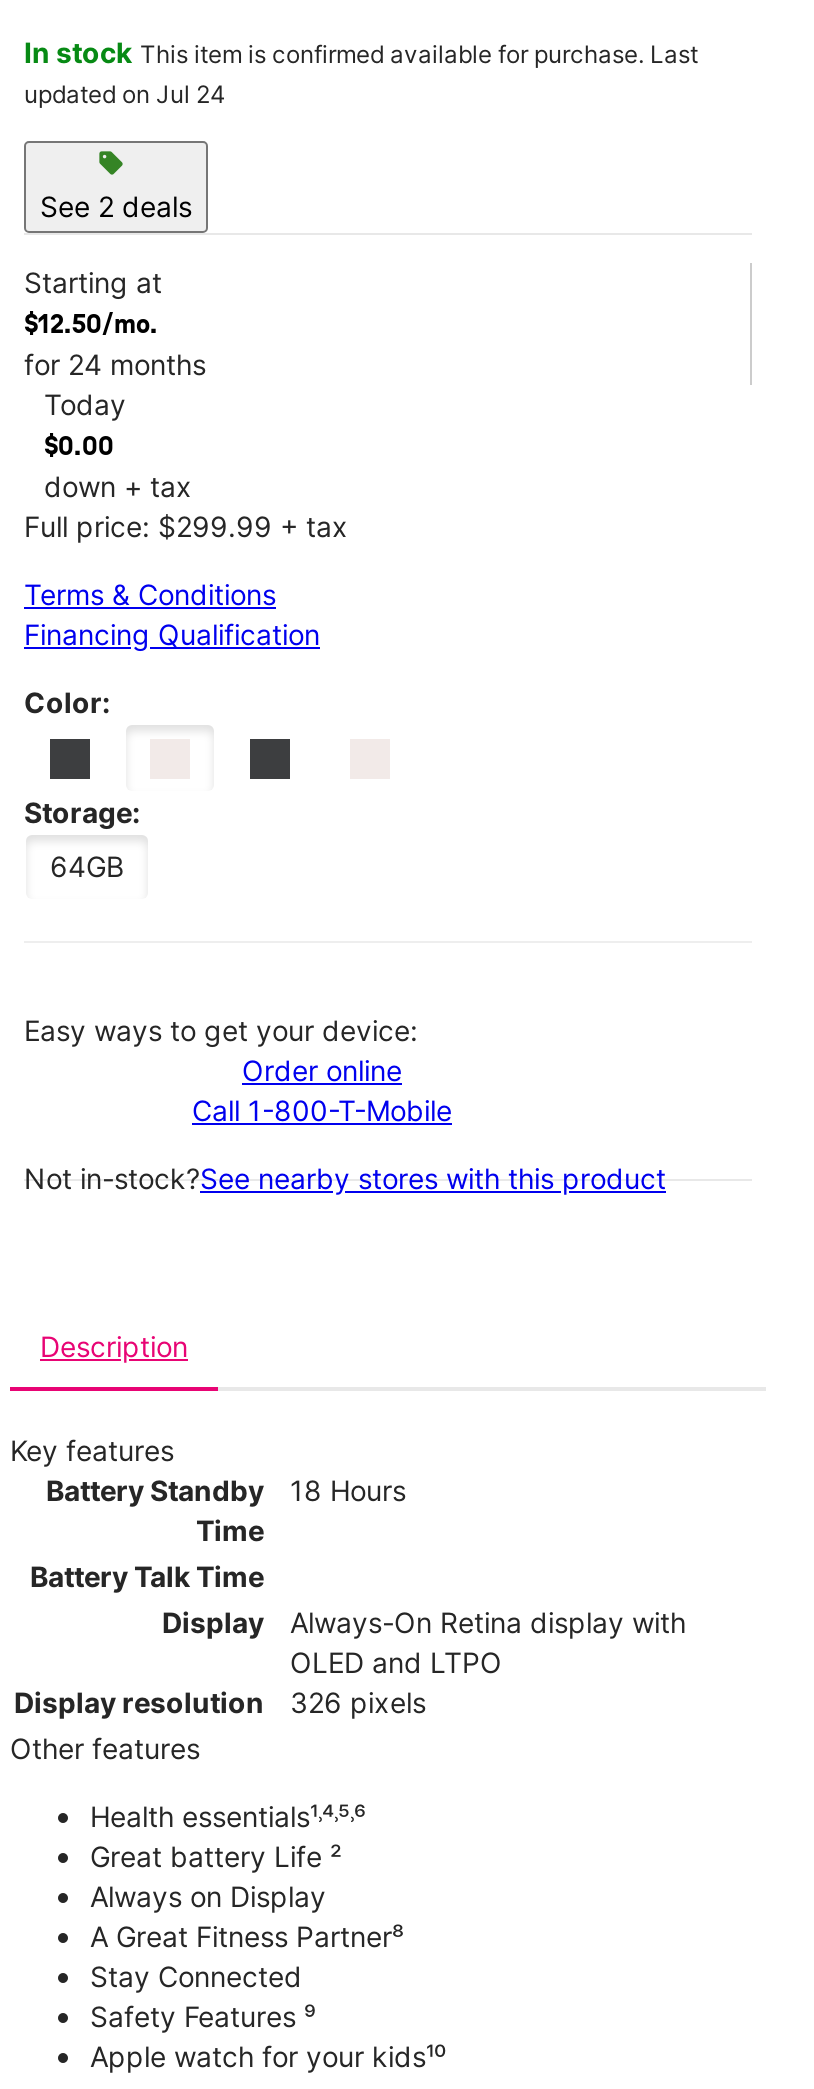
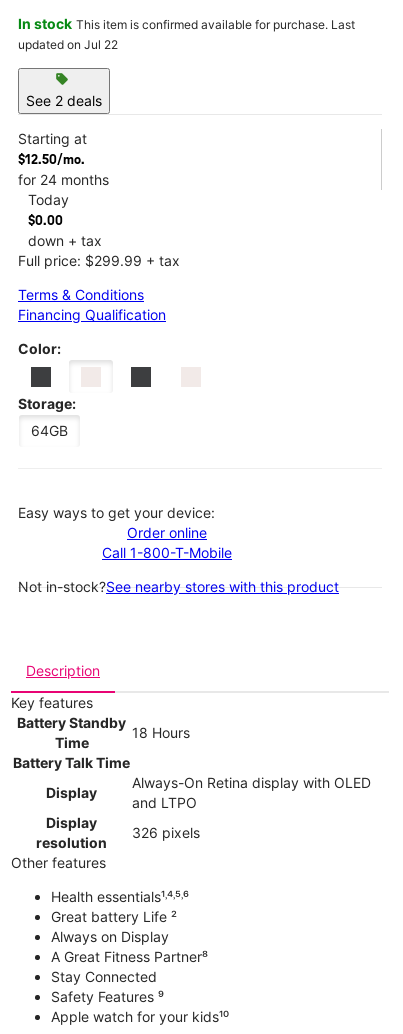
- updated on Jul 24
+ updated on Jul 22
